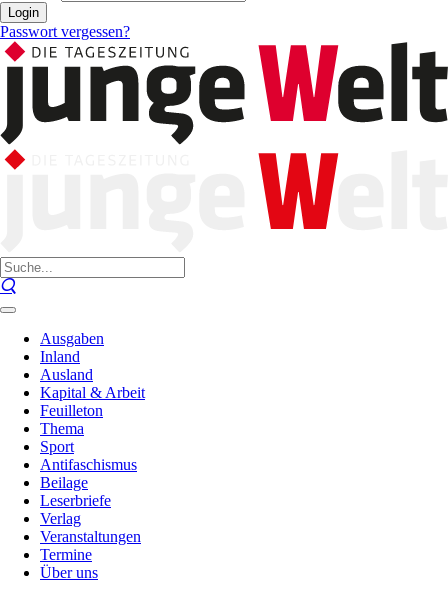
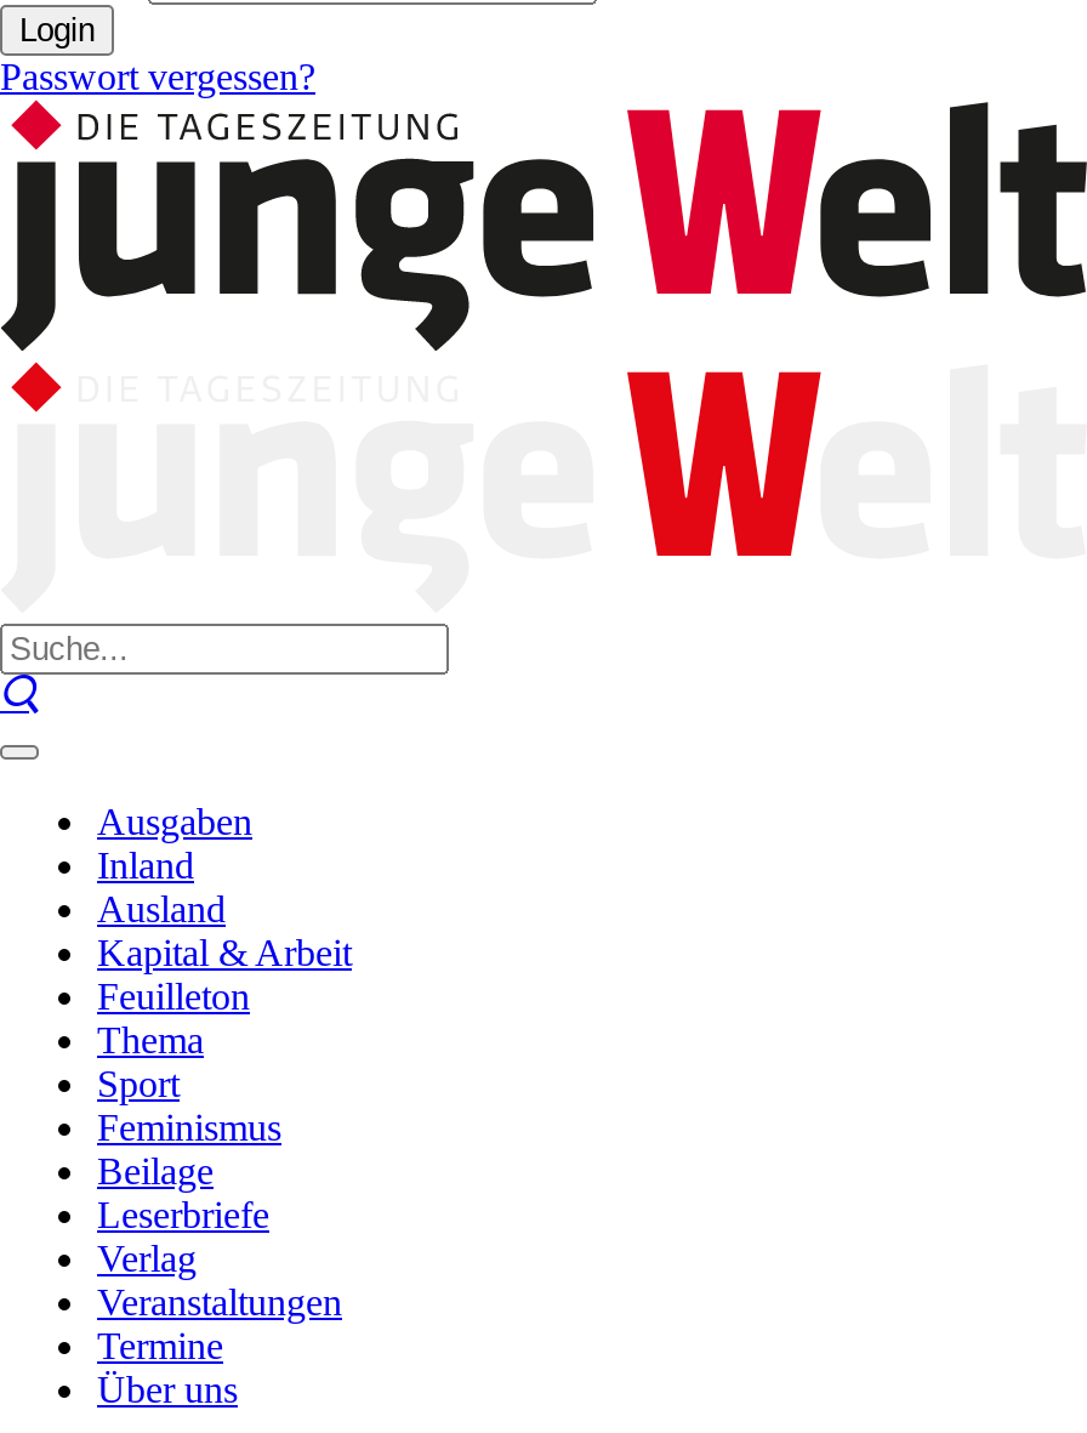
- Antifaschismus
+ Feminismus
